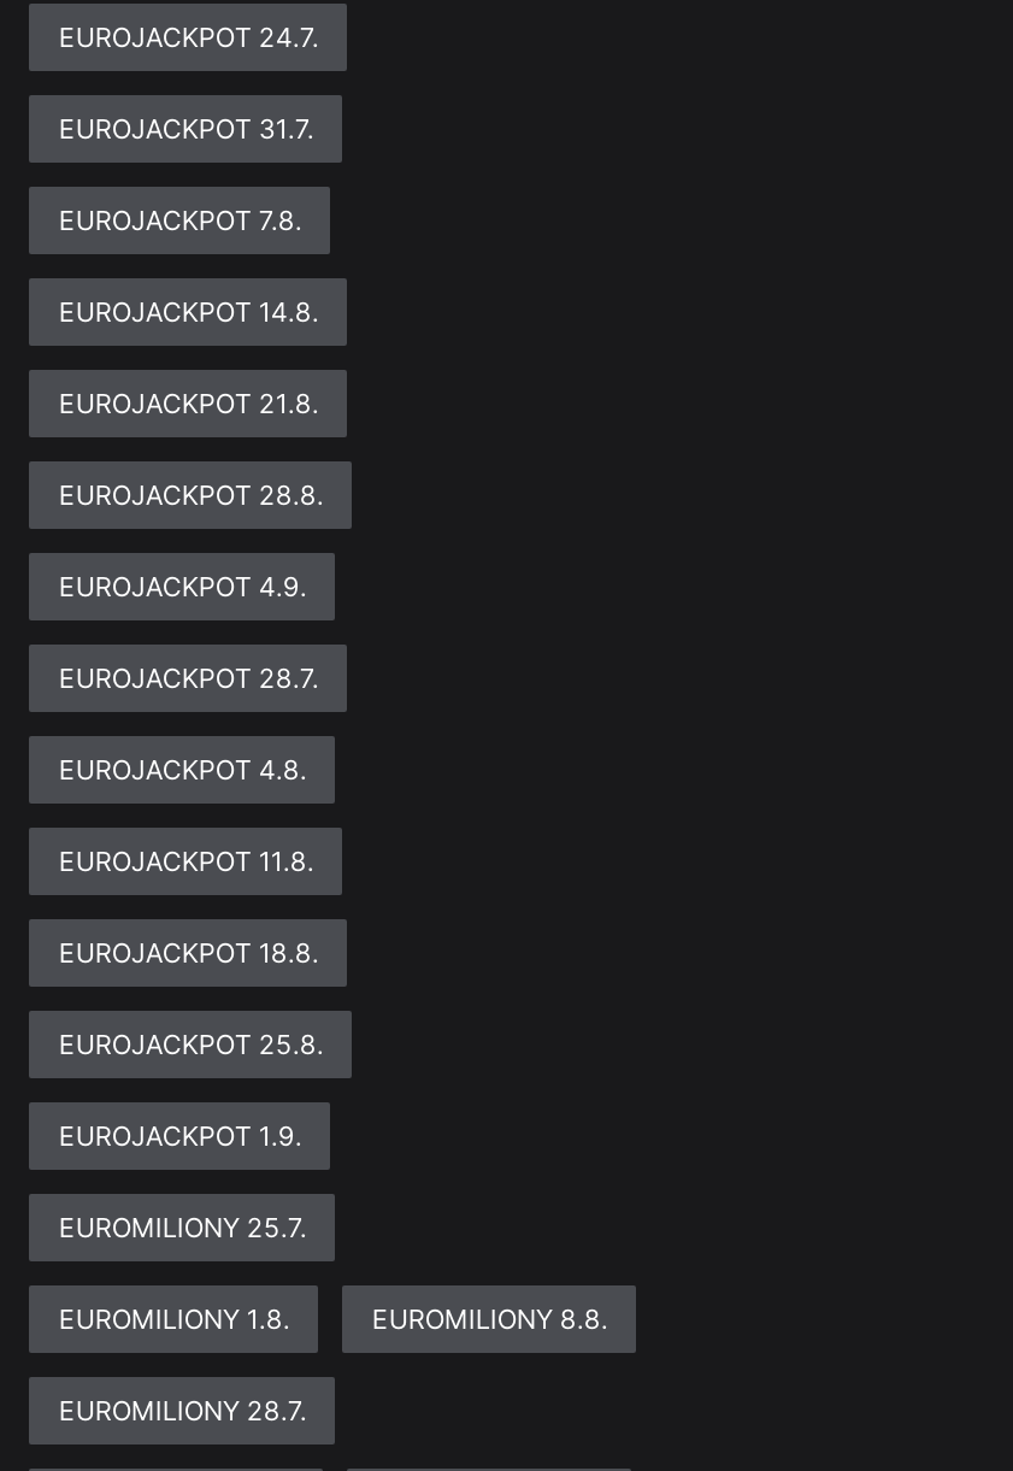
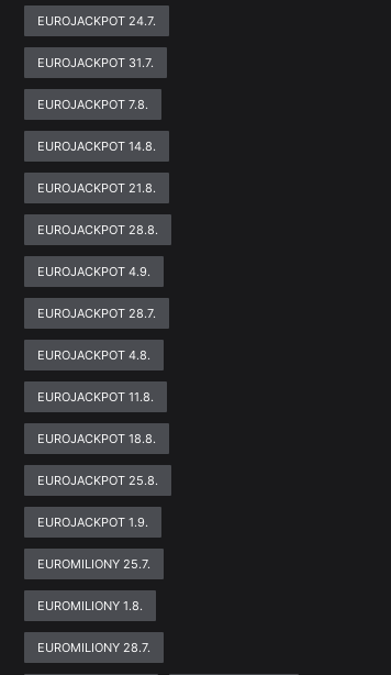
- EUROMILIONY 8.8.
